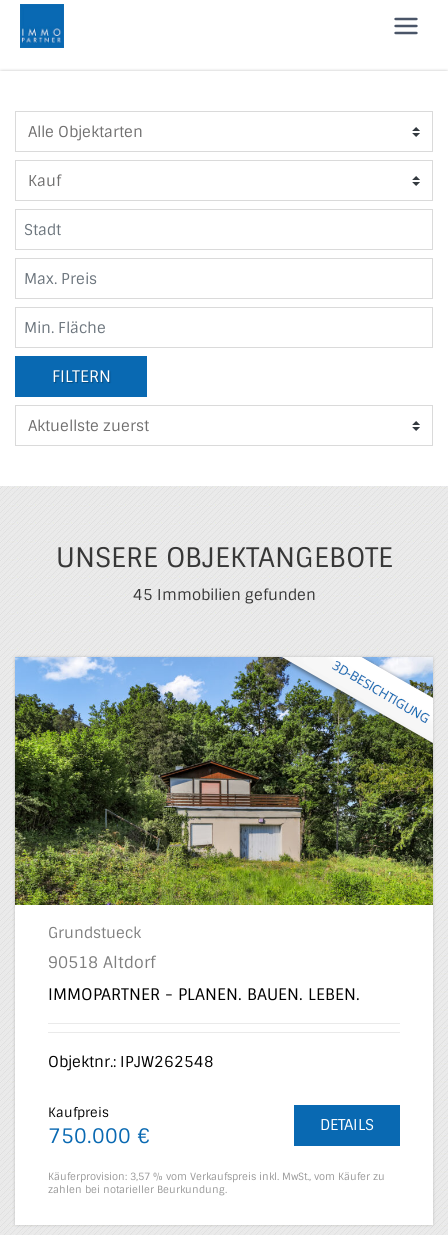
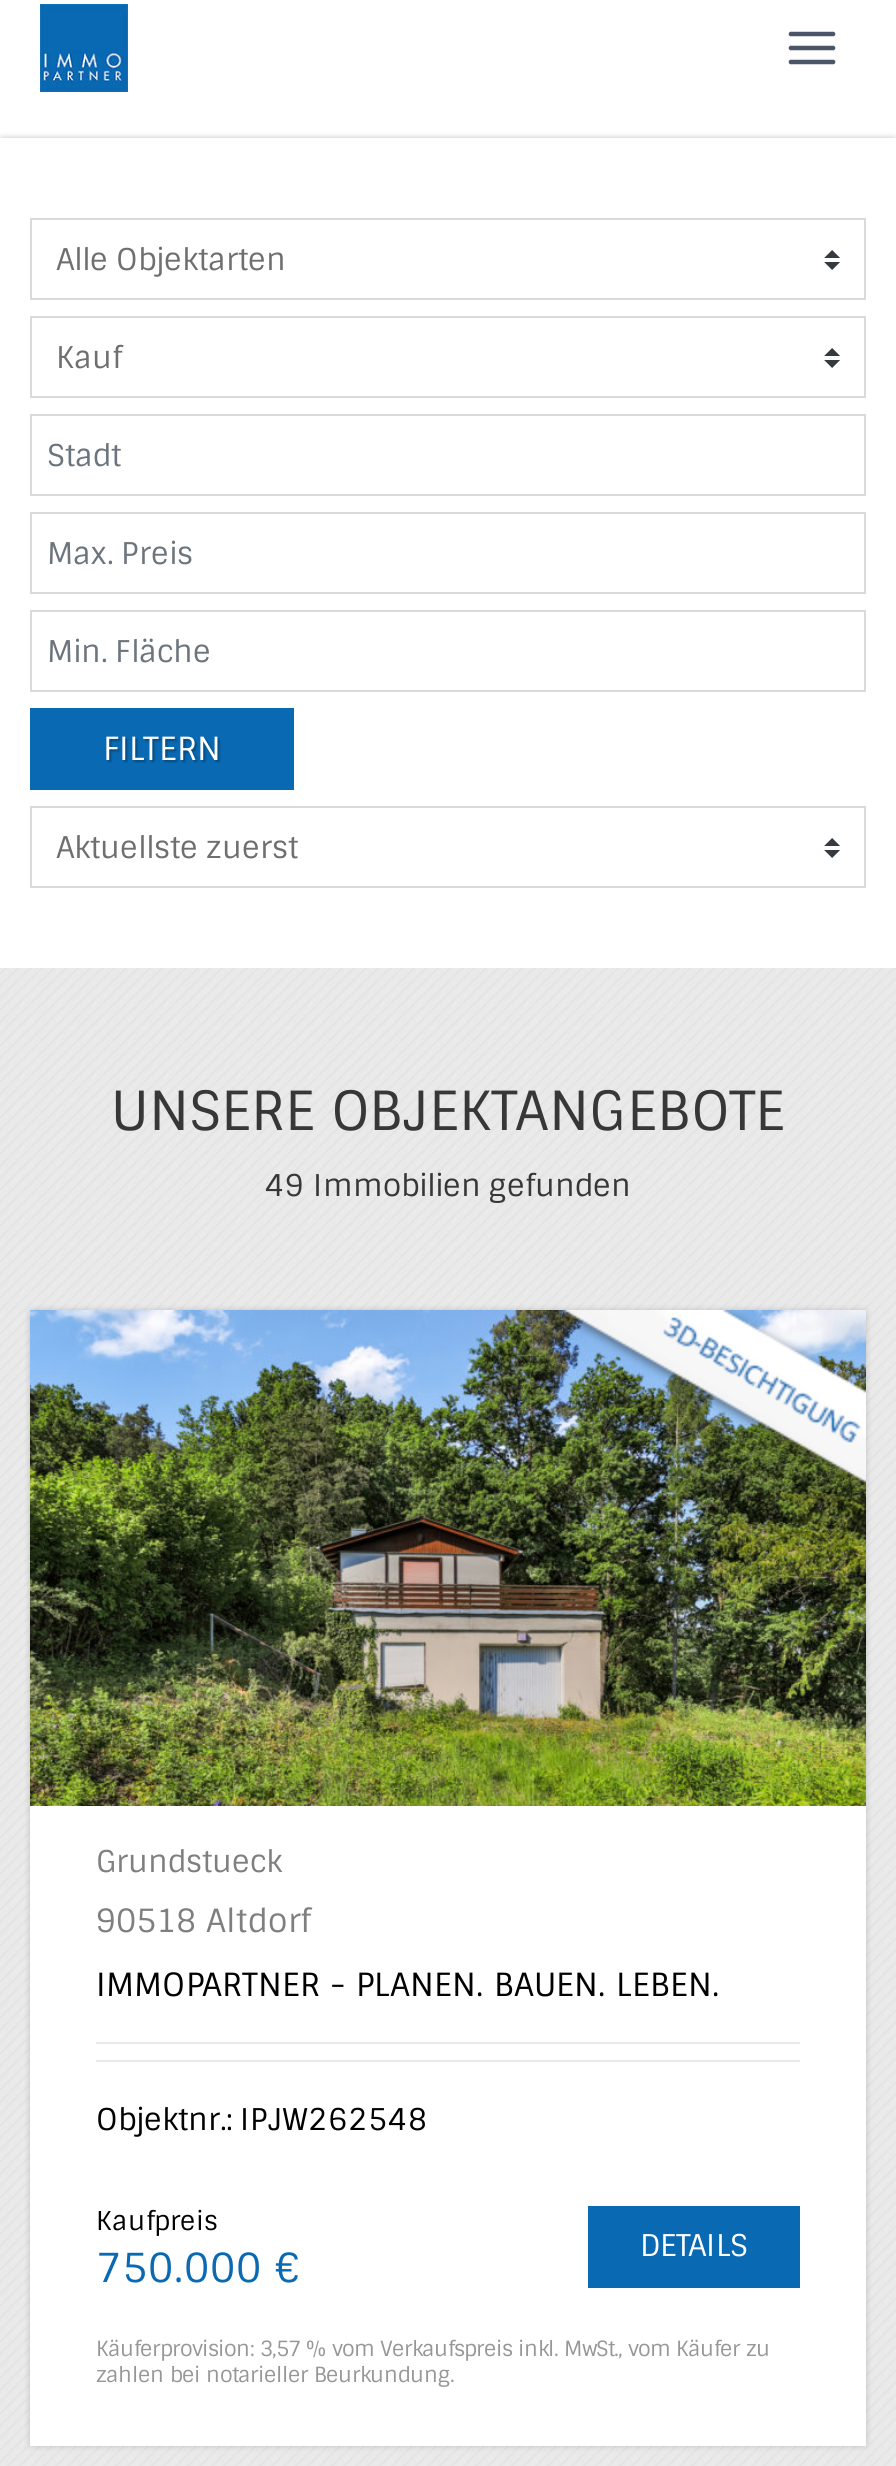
- 45 Immobilien gefunden
+ 49 Immobilien gefunden
